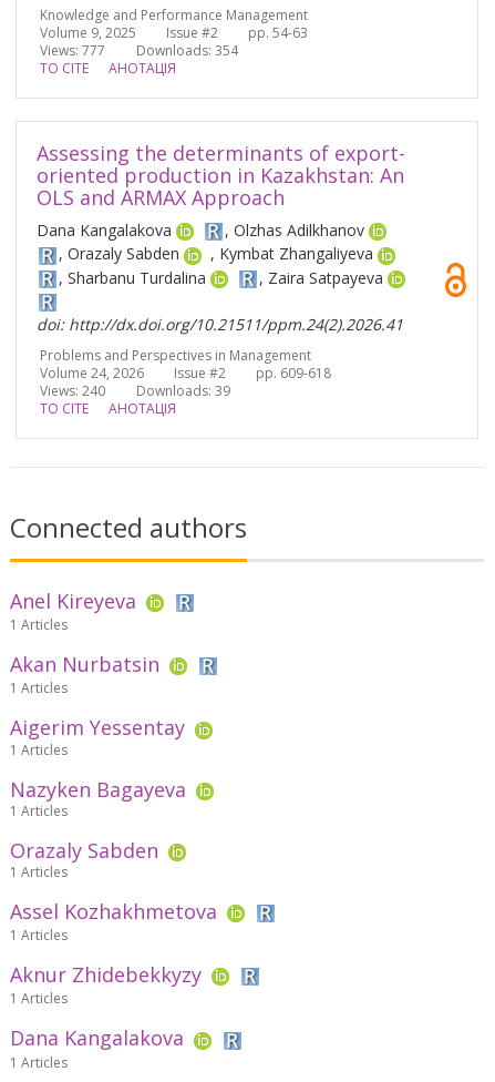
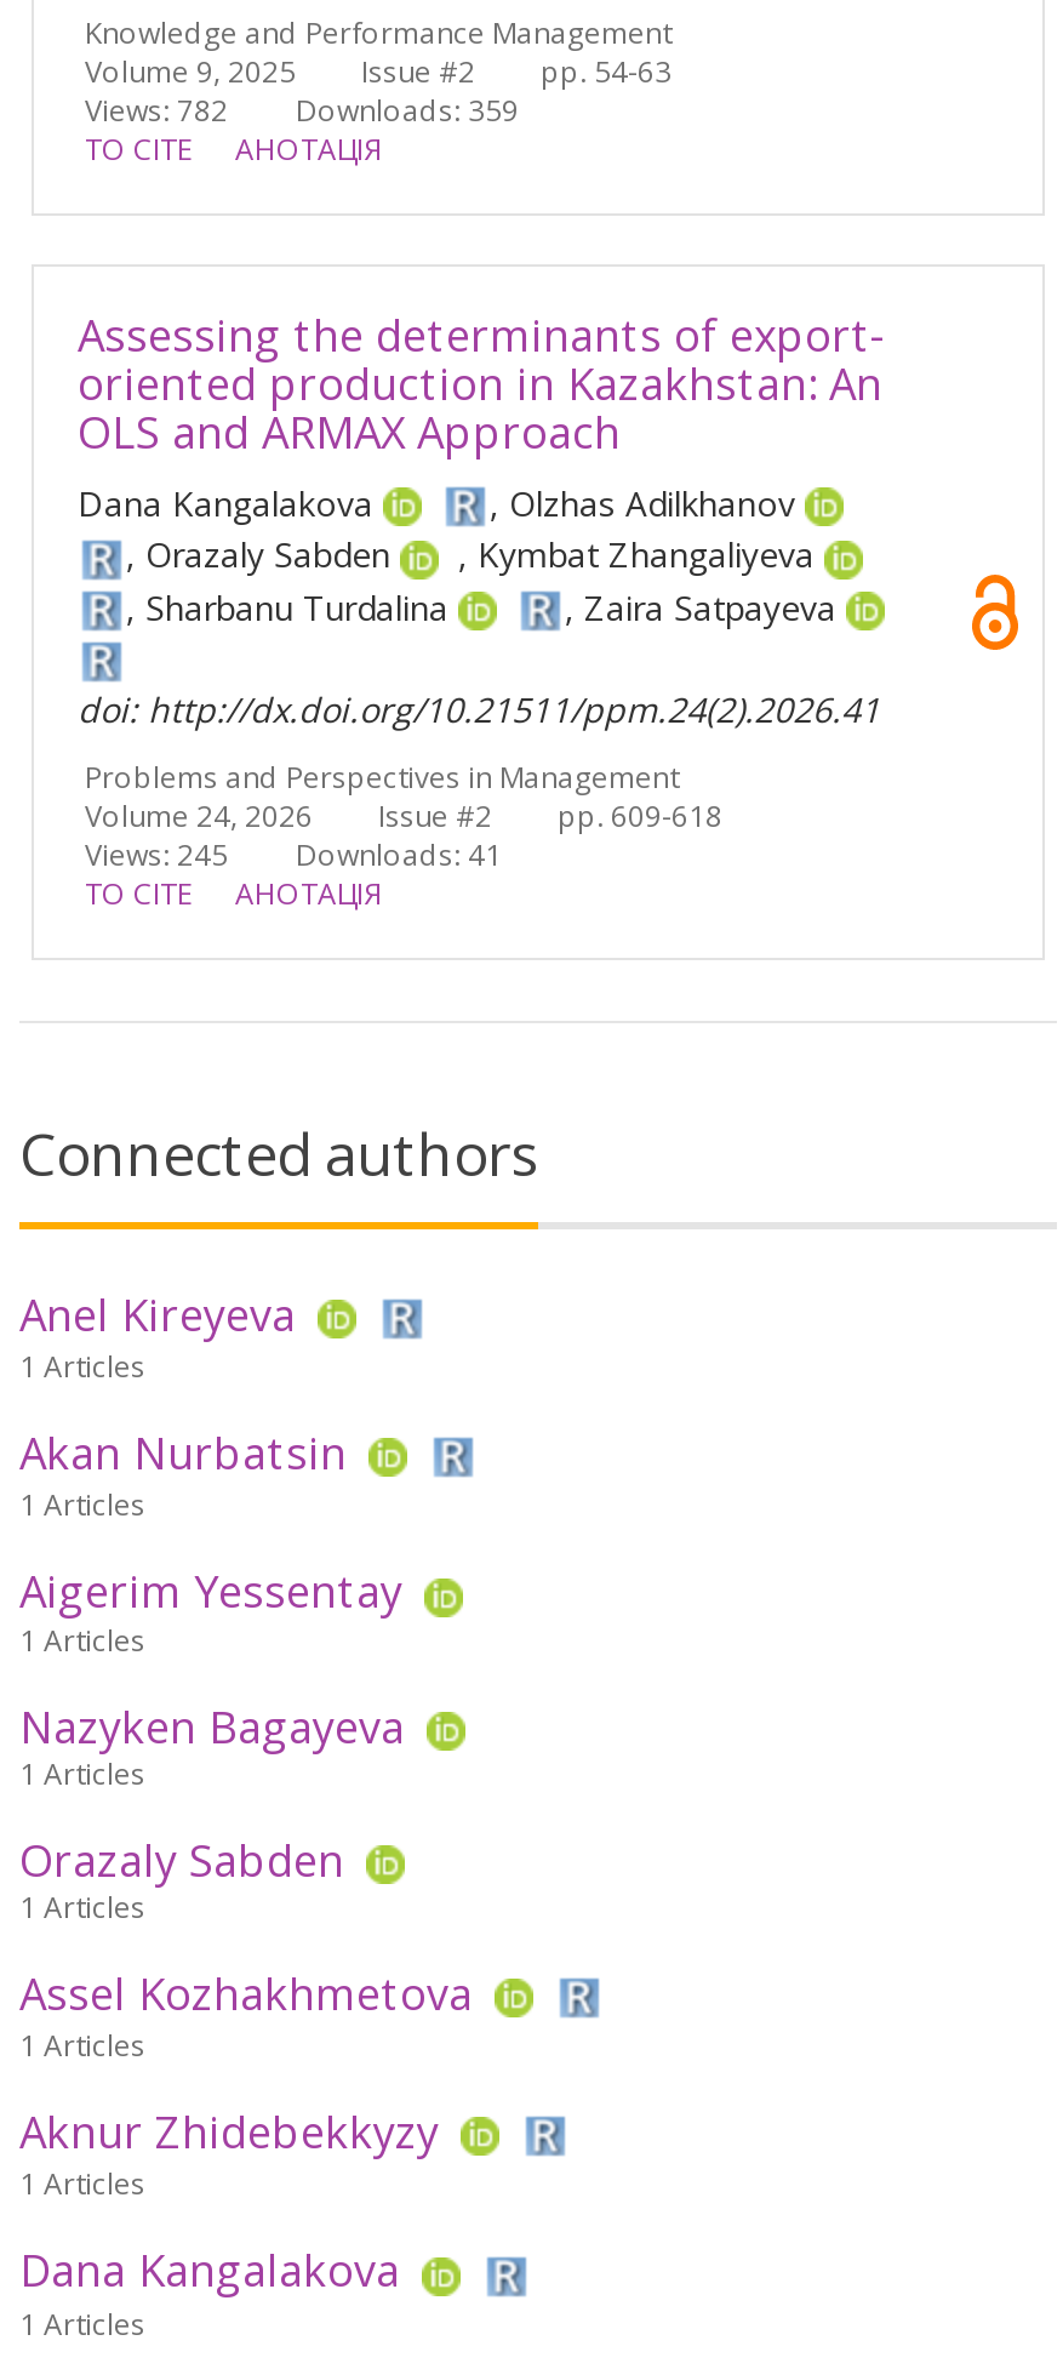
- Views: 777
+ Views: 782

- Downloads: 354
+ Downloads: 359

- Views: 240
+ Views: 245

- Downloads: 39
+ Downloads: 41
